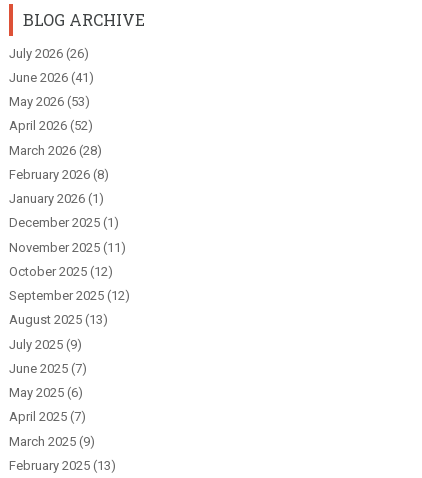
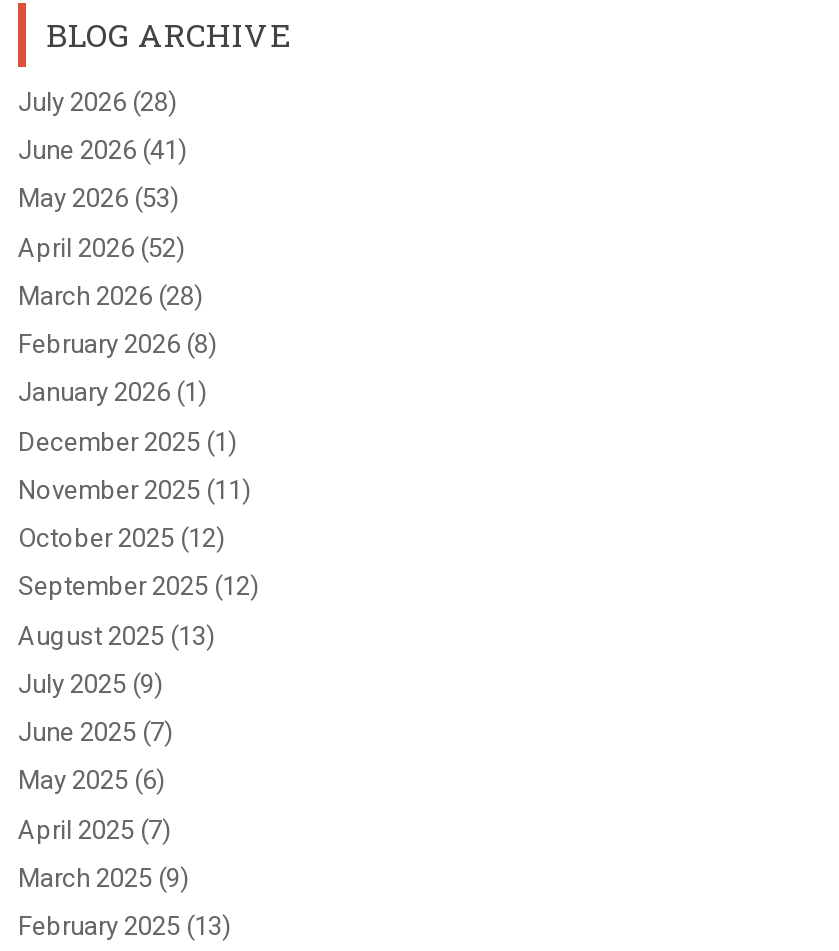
- July 2026 (26)
+ July 2026 (28)
